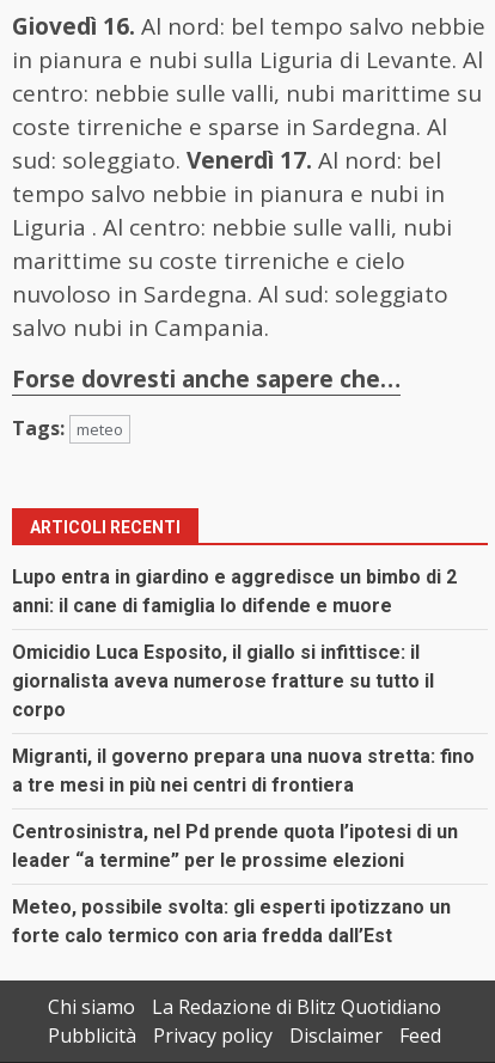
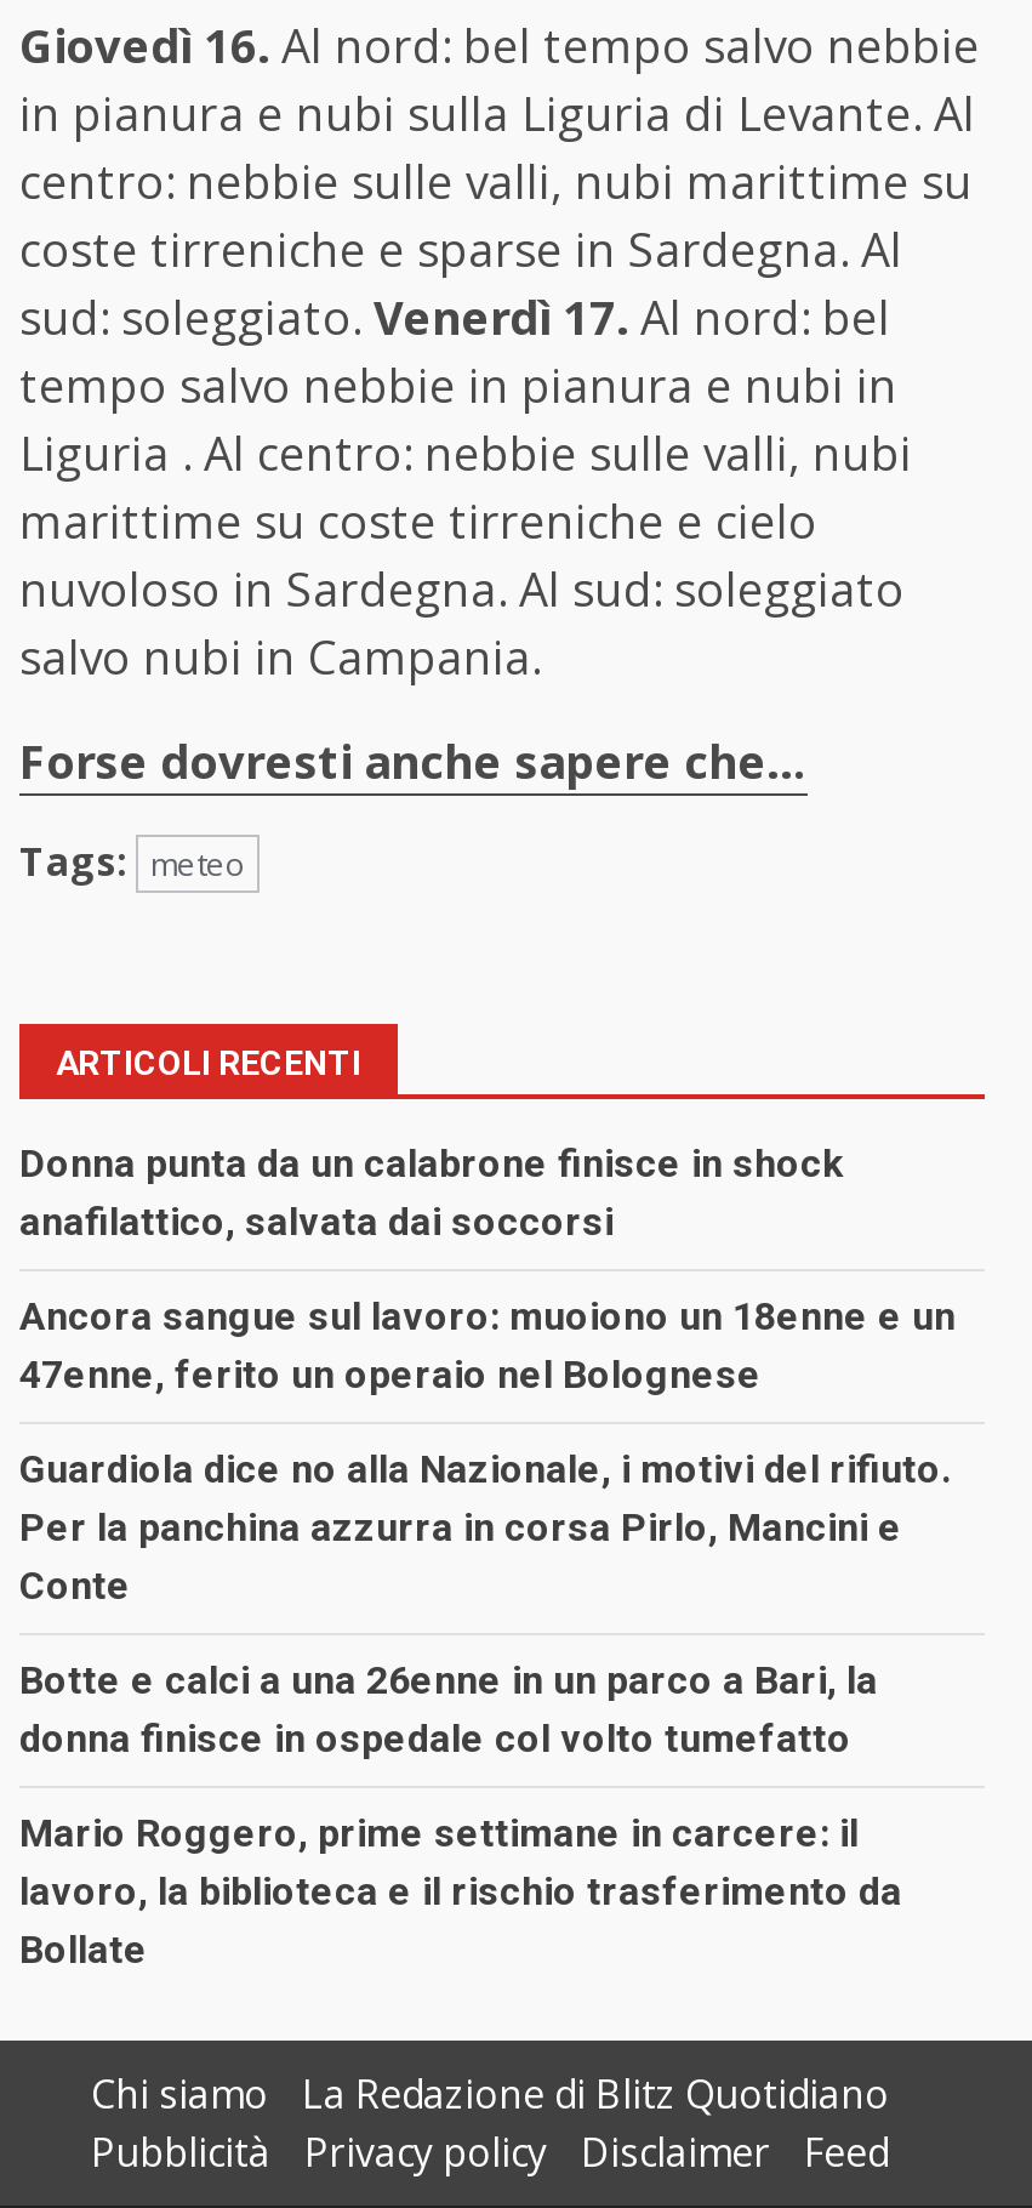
- Lupo entra in giardino e aggredisce un bimbo di 2
- anni: il cane di famiglia lo difende e muore
+ Donna punta da un calabrone finisce in shock
+ anafilattico, salvata dai soccorsi

- Omicidio Luca Esposito, il giallo si infittisce: il
- giornalista aveva numerose fratture su tutto il
- corpo
+ Ancora sangue sul lavoro: muoiono un 18enne e un
+ 47enne, ferito un operaio nel Bolognese

- Migranti, il governo prepara una nuova stretta: fino
- a tre mesi in più nei centri di frontiera
+ Guardiola dice no alla Nazionale, i motivi del rifiuto.
+ Per la panchina azzurra in corsa Pirlo, Mancini e
+ Conte

- Centrosinistra, nel Pd prende quota l’ipotesi di un
- leader “a termine” per le prossime elezioni
+ Botte e calci a una 26enne in un parco a Bari, la
+ donna finisce in ospedale col volto tumefatto

- Meteo, possibile svolta: gli esperti ipotizzano un
- forte calo termico con aria fredda dall’Est
+ Mario Roggero, prime settimane in carcere: il
+ lavoro, la biblioteca e il rischio trasferimento da
+ Bollate
